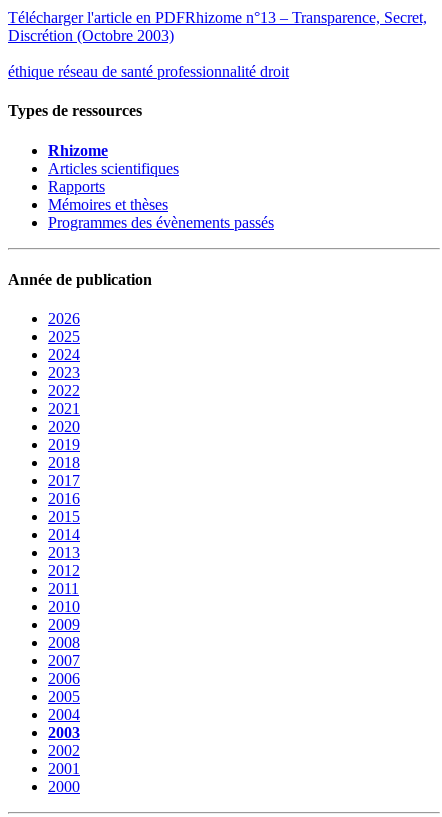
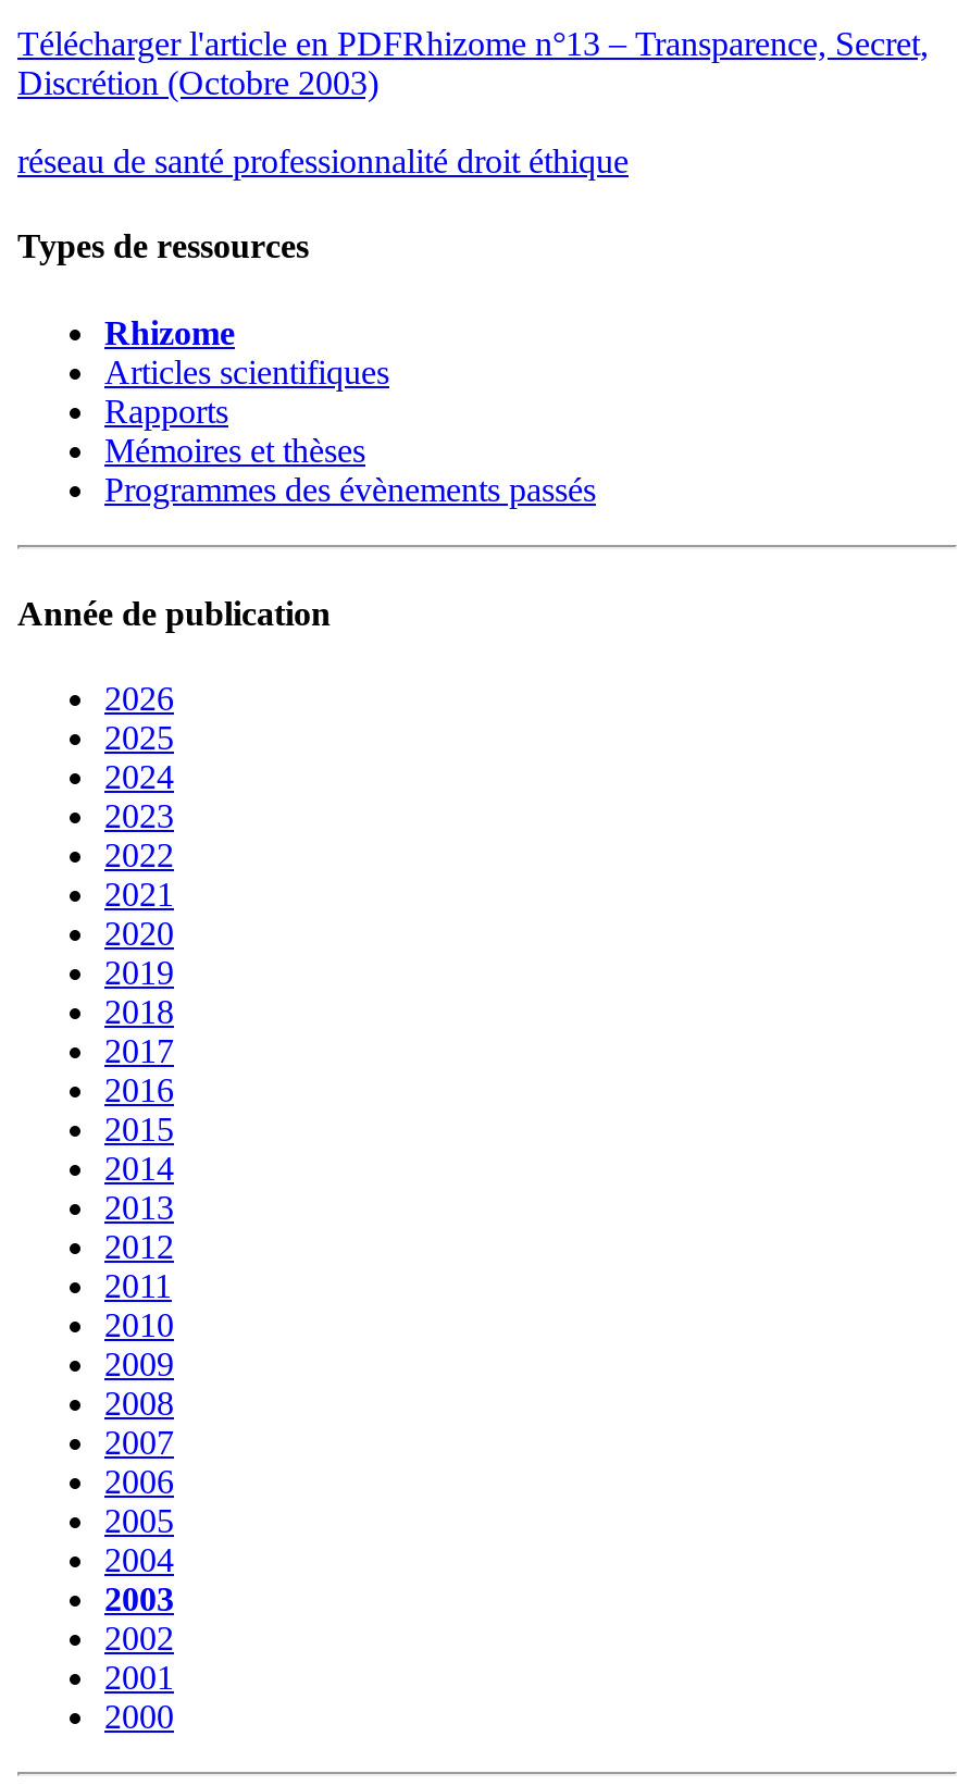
- éthique réseau de santé professionnalité droit
+ réseau de santé professionnalité droit éthique
